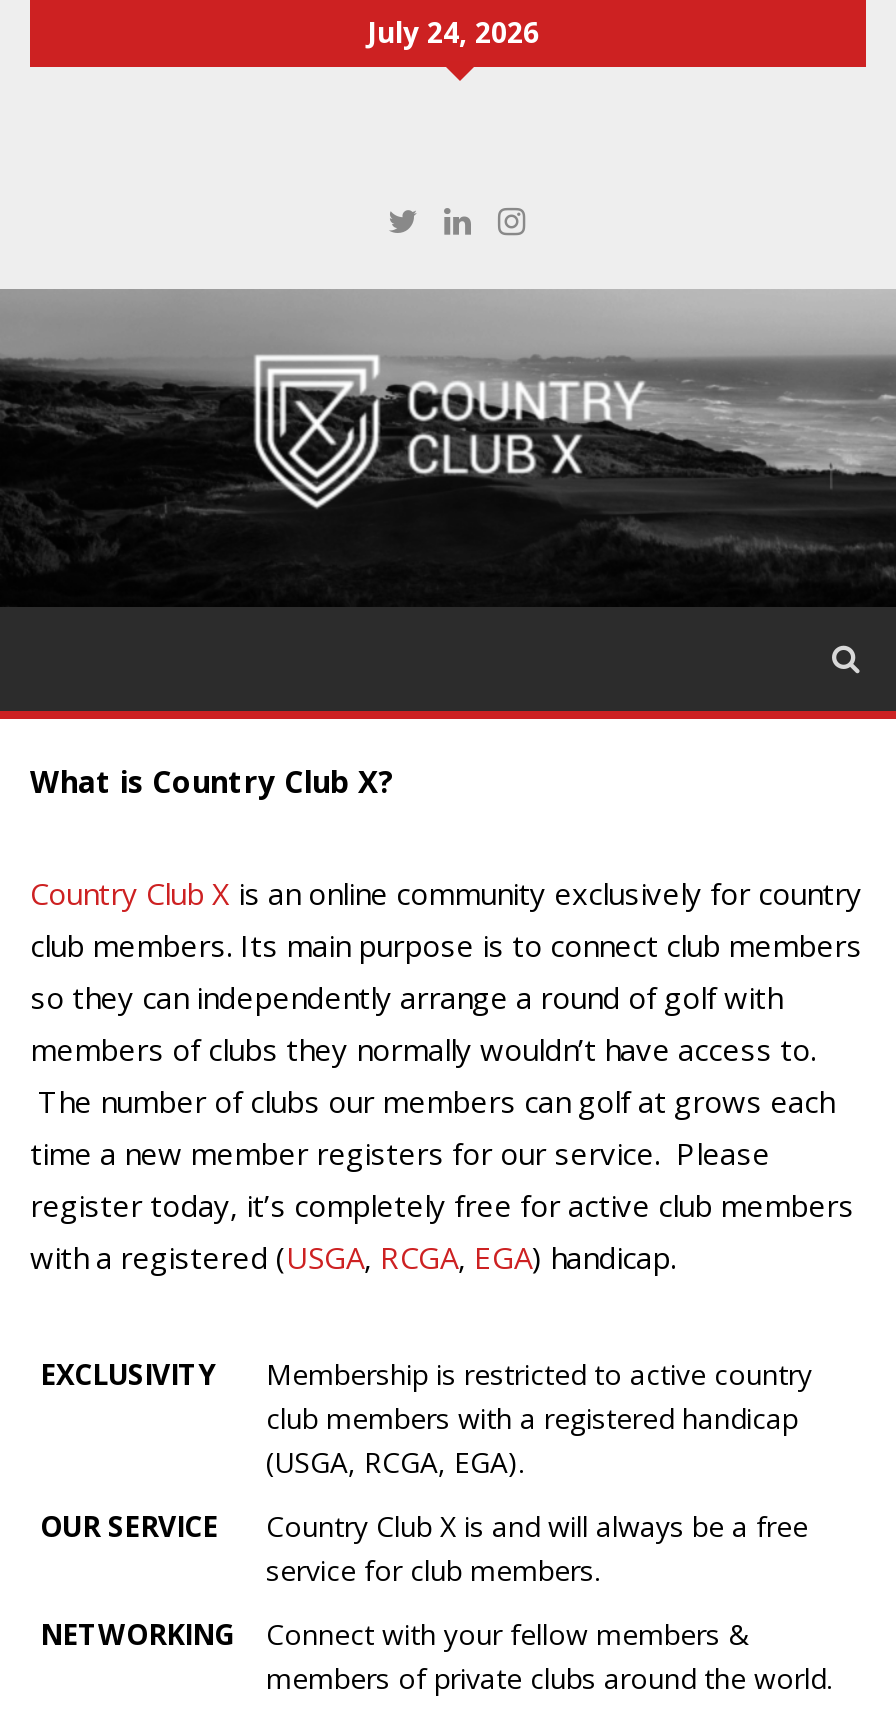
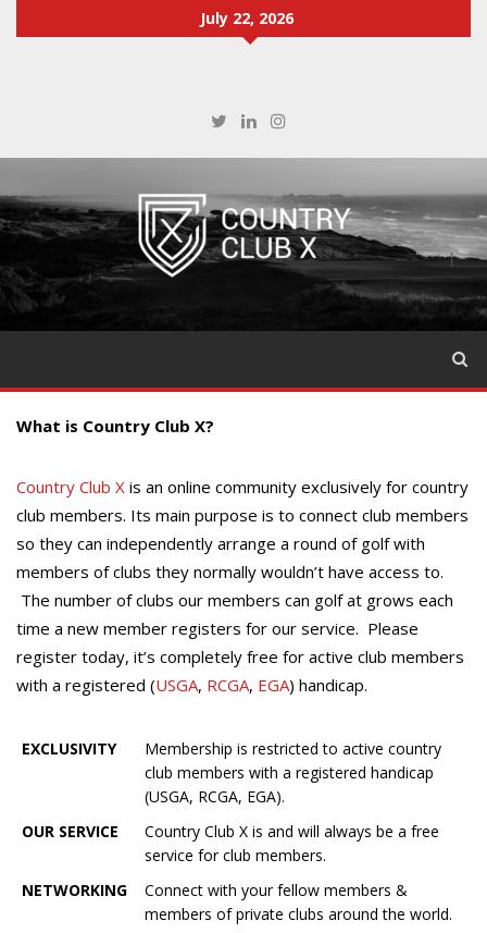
- July 24, 2026
+ July 22, 2026
